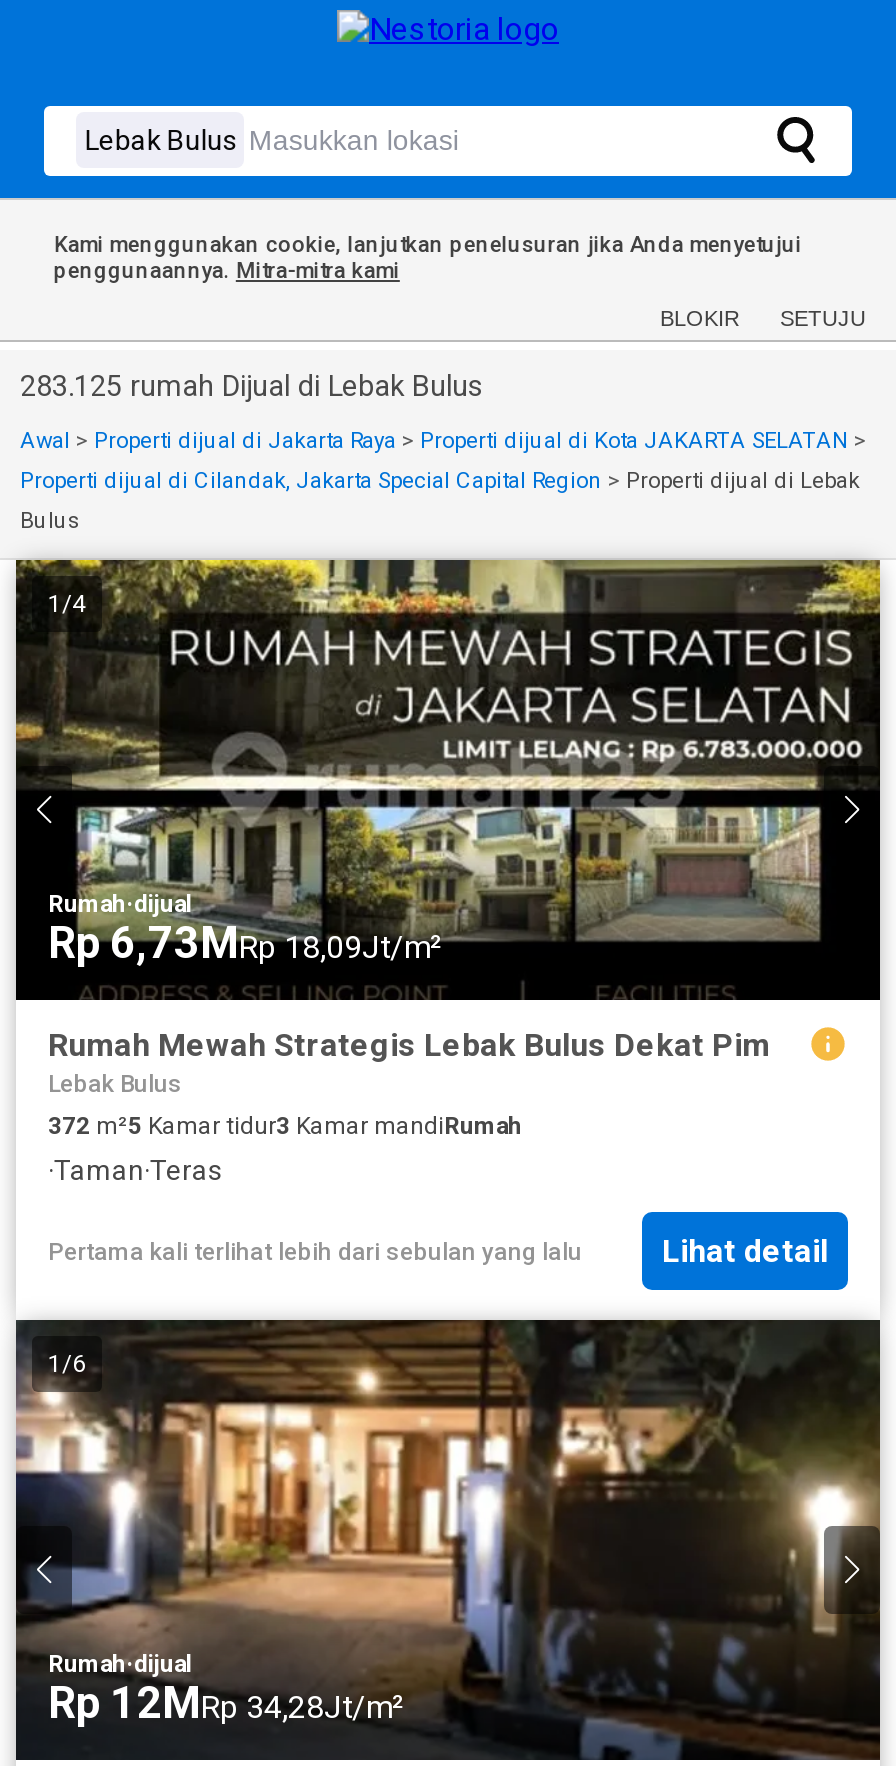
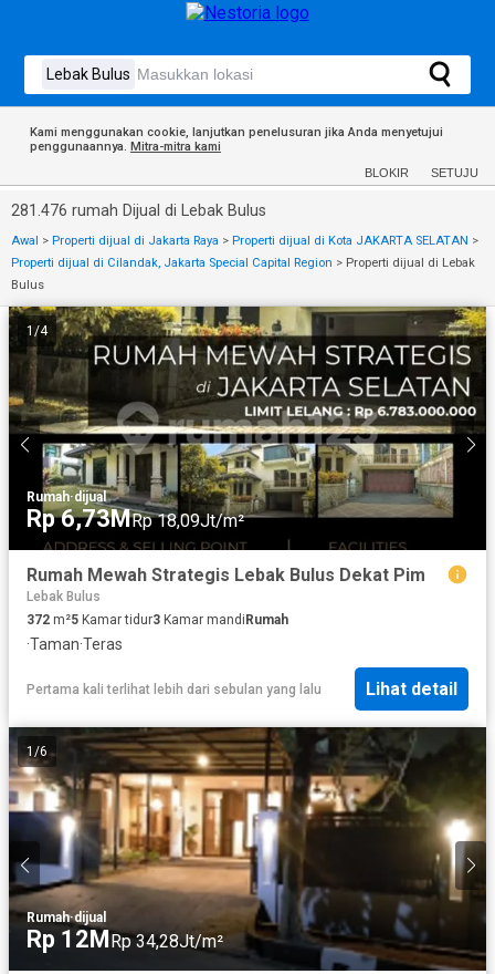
- 283.125 rumah Dijual di Lebak Bulus
+ 281.476 rumah Dijual di Lebak Bulus
